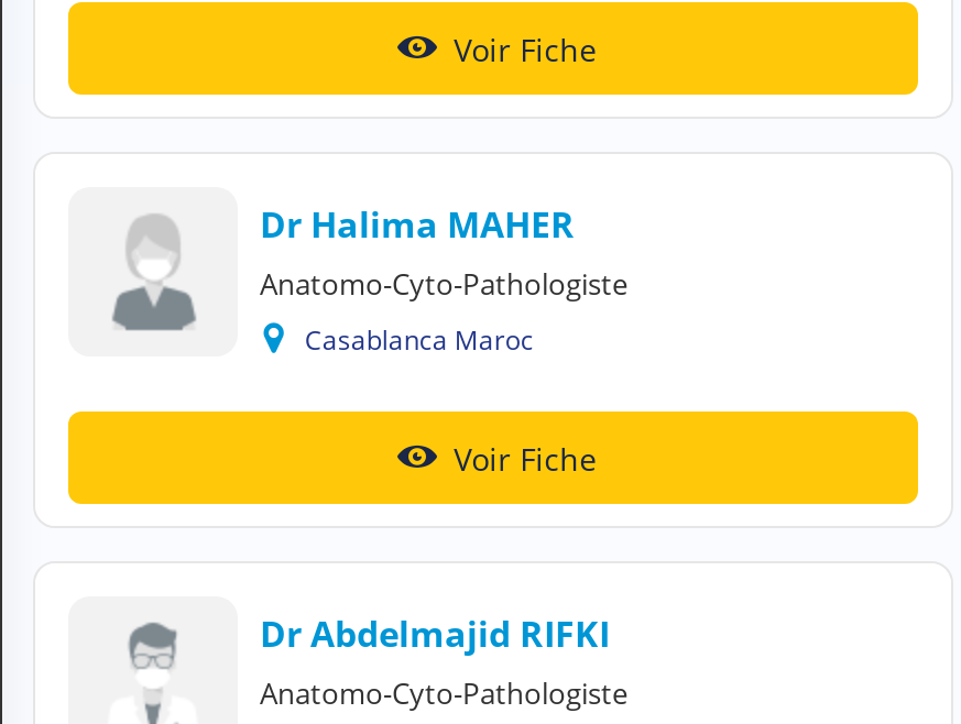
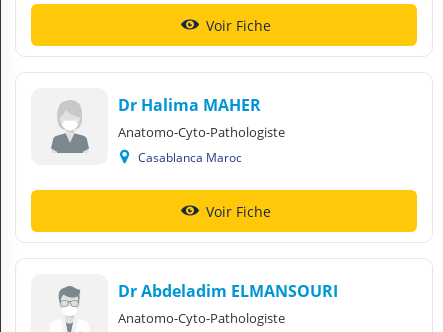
- Dr Abdelmajid RIFKI
+ Dr Abdeladim ELMANSOURI
